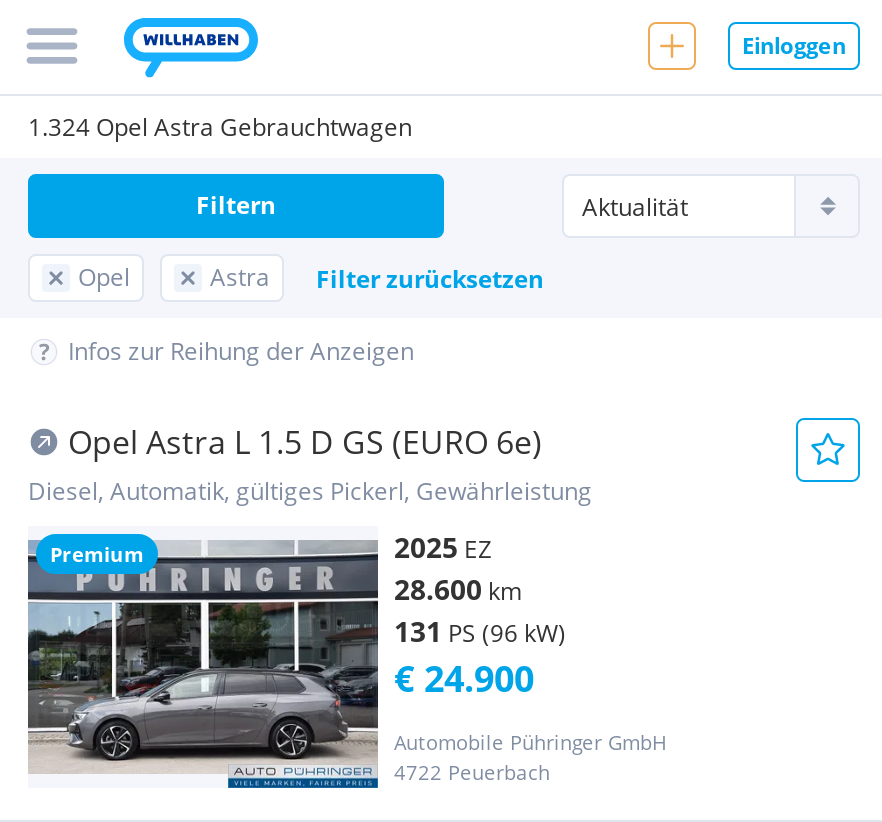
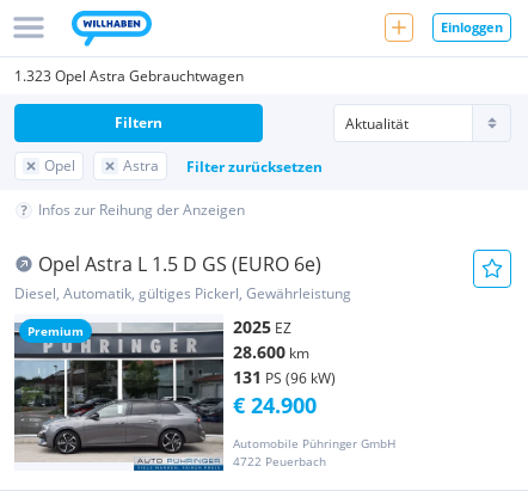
- 1.324 Opel Astra Gebrauchtwagen
+ 1.323 Opel Astra Gebrauchtwagen
